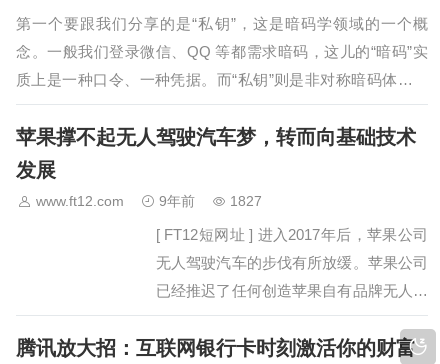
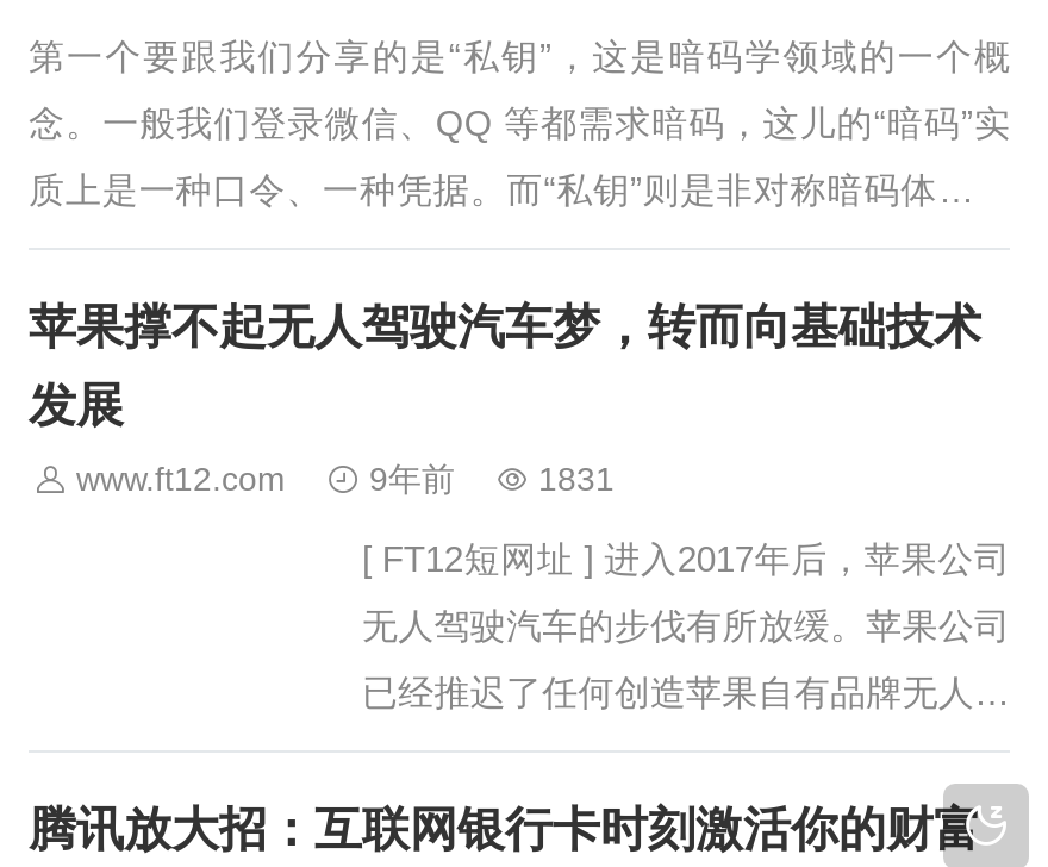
- 1827
+ 1831
